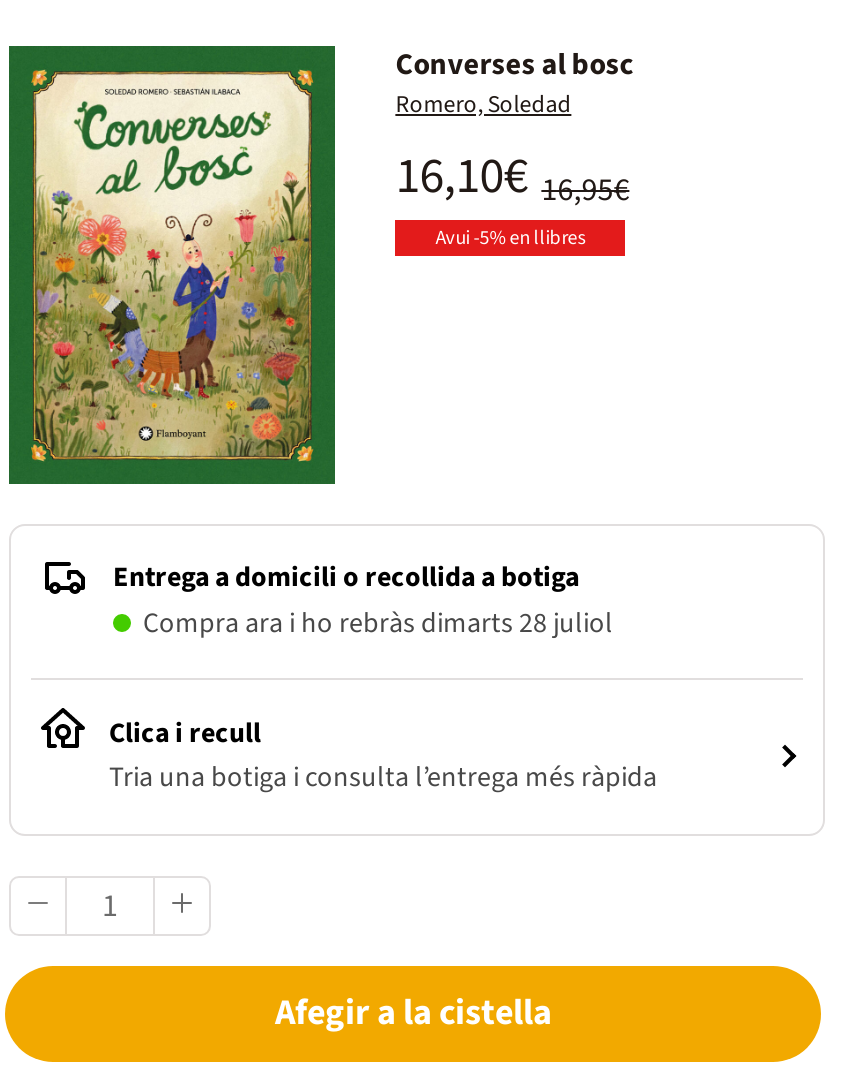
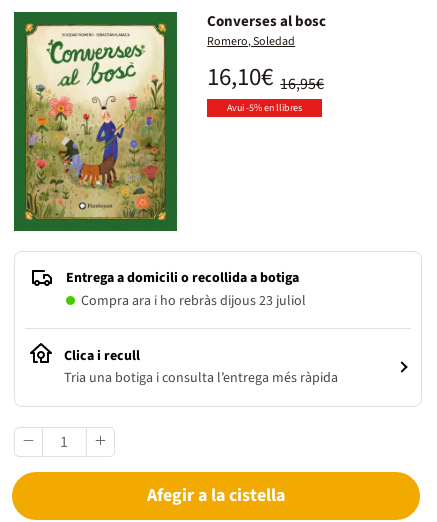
- Compra ara i ho rebràs dimarts 28 juliol
+ Compra ara i ho rebràs dijous 23 juliol
